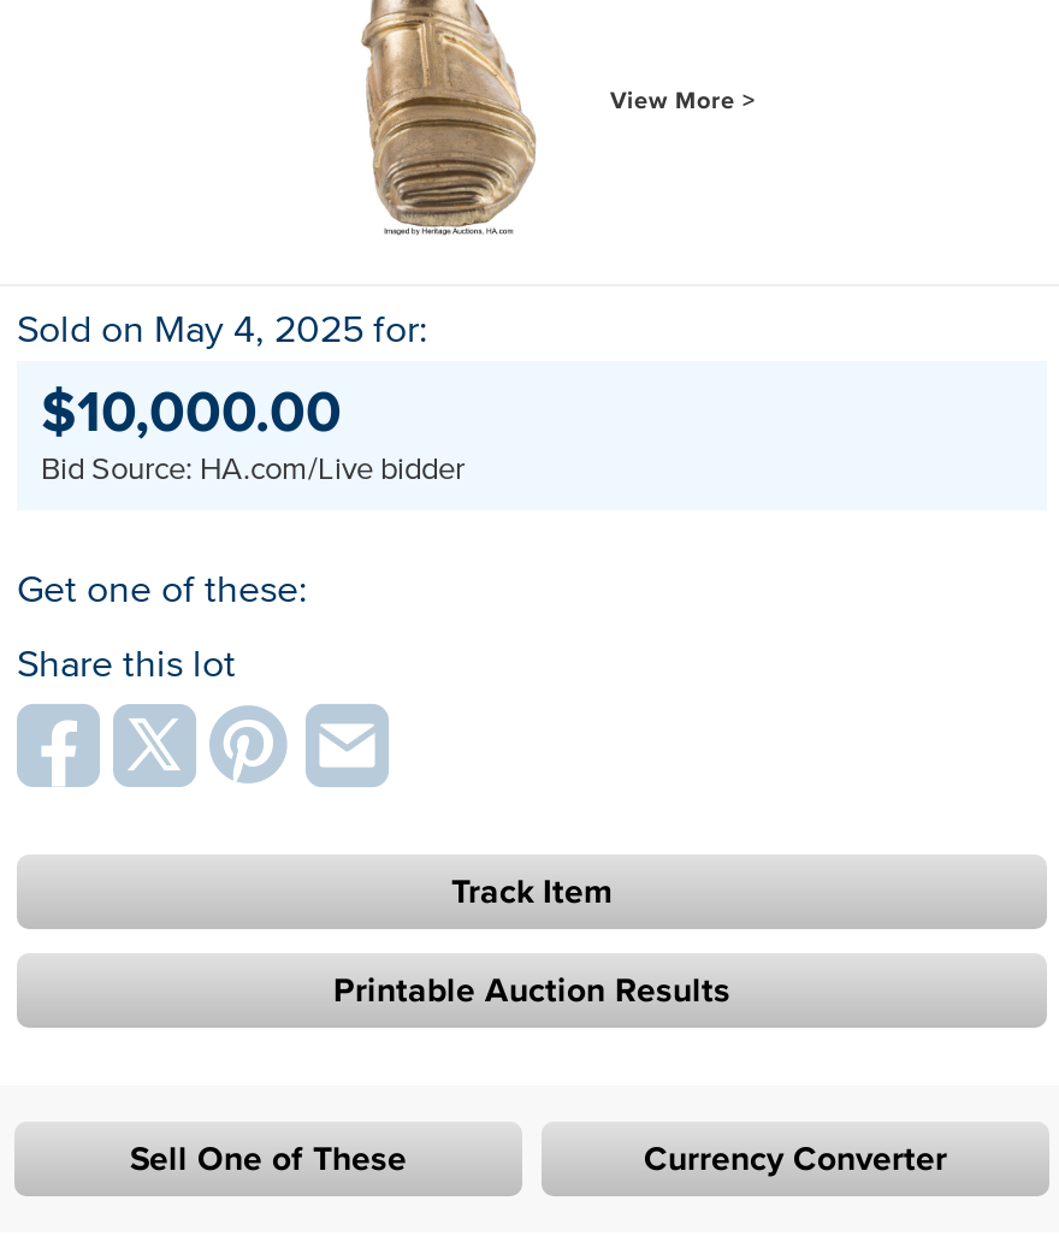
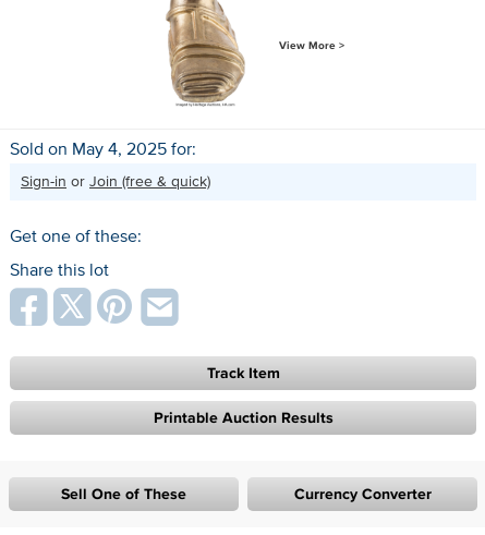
- $10,000.00
- Bid Source: HA.com/Live bidder
+ Sign-in or Join (free & quick)
